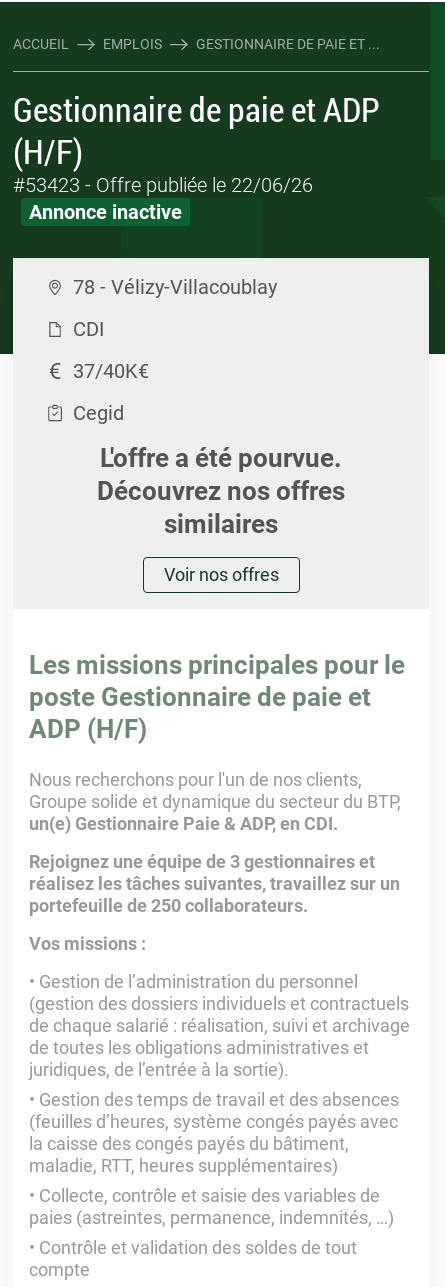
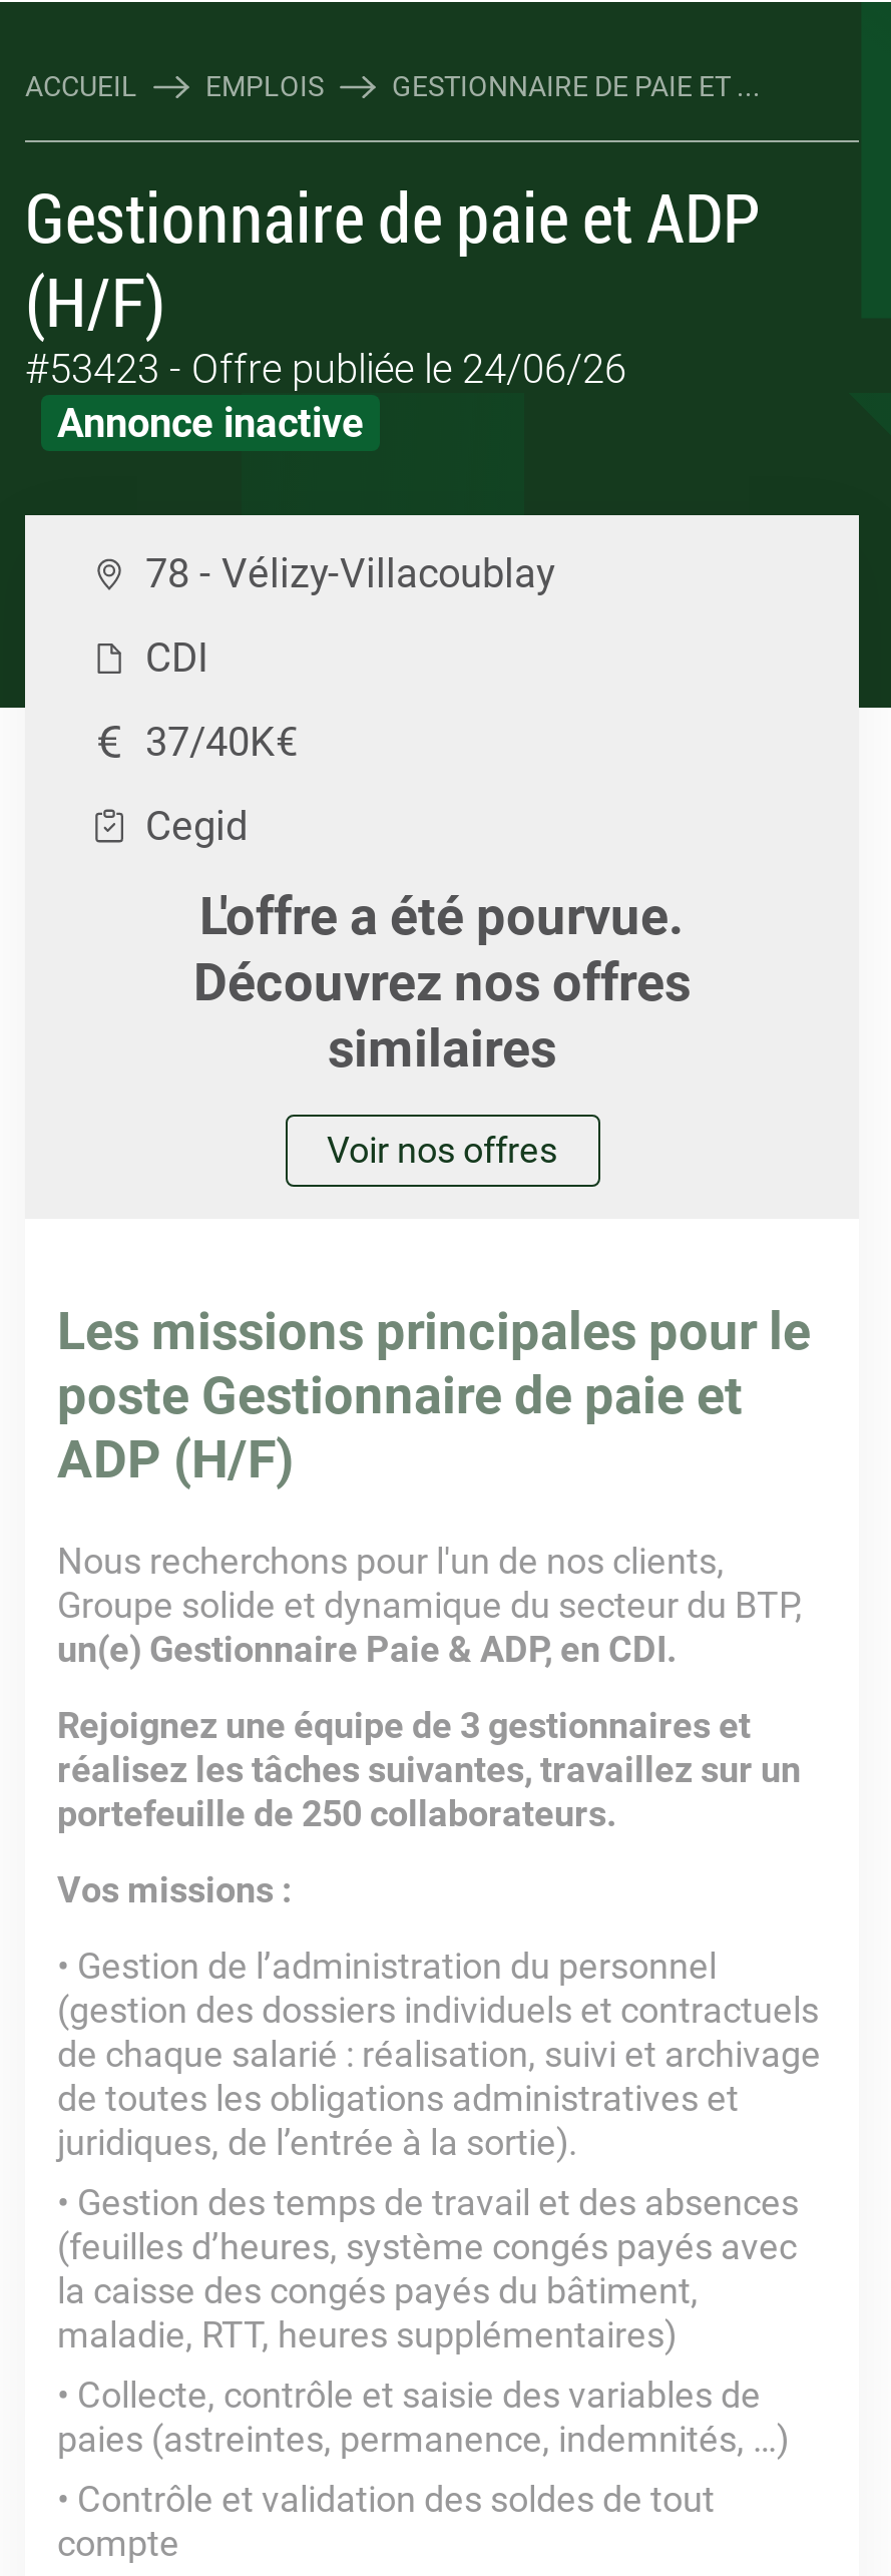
- #53423 - Offre publiée le 22/06/26
+ #53423 - Offre publiée le 24/06/26
